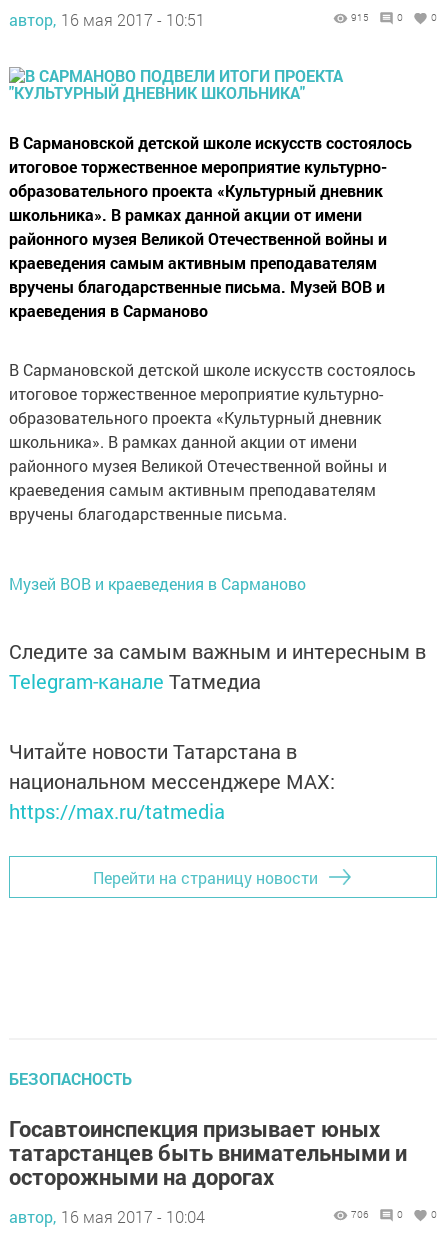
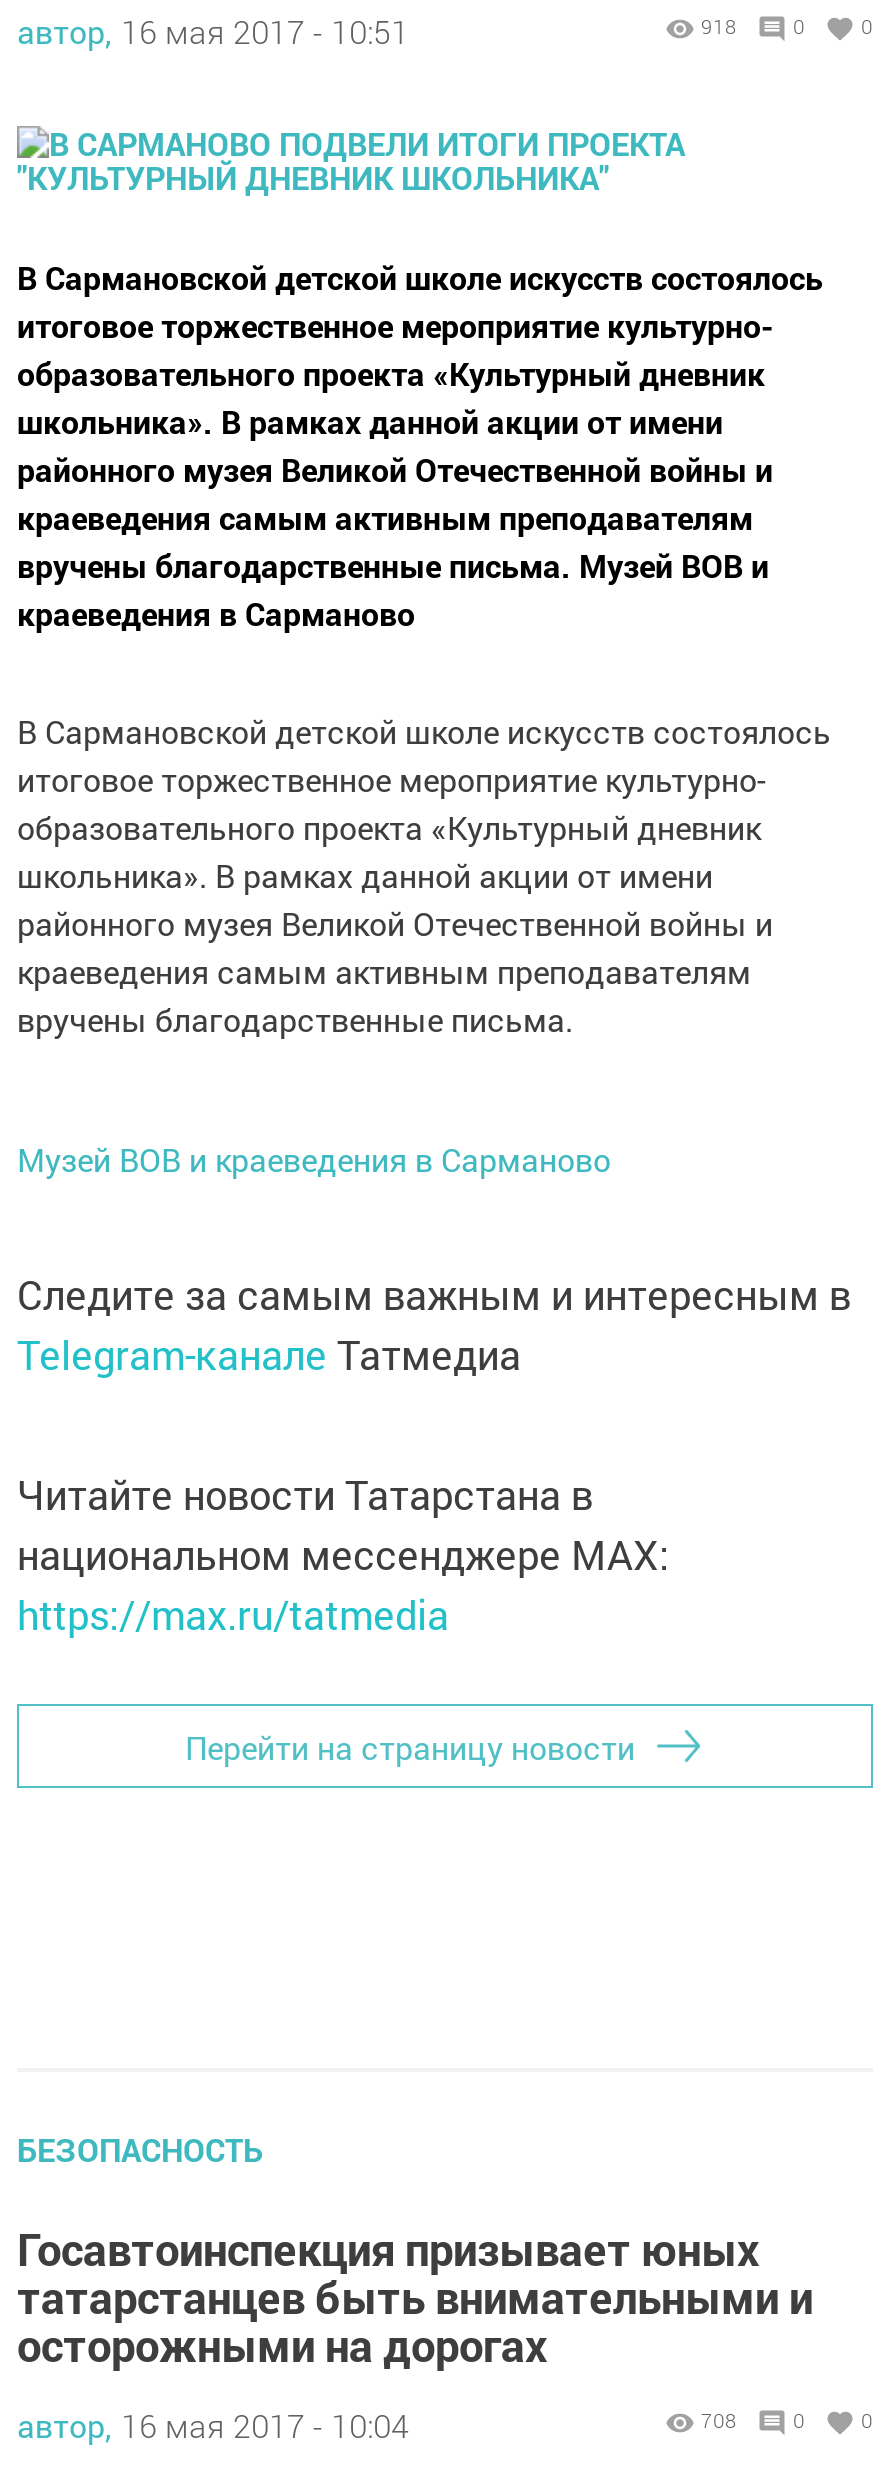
- 915
+ 918

- 706
+ 708
